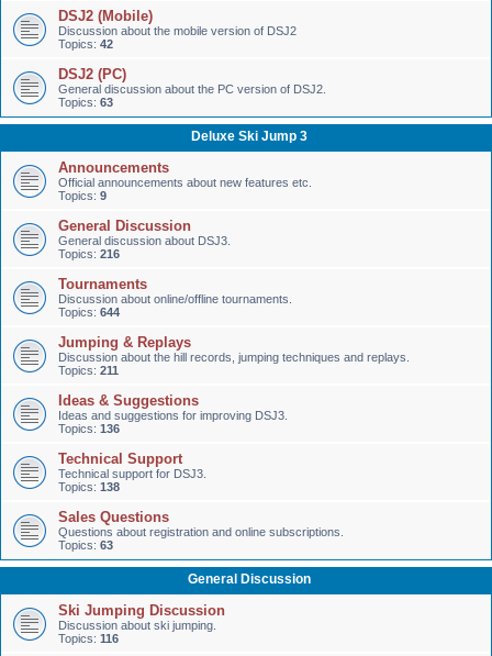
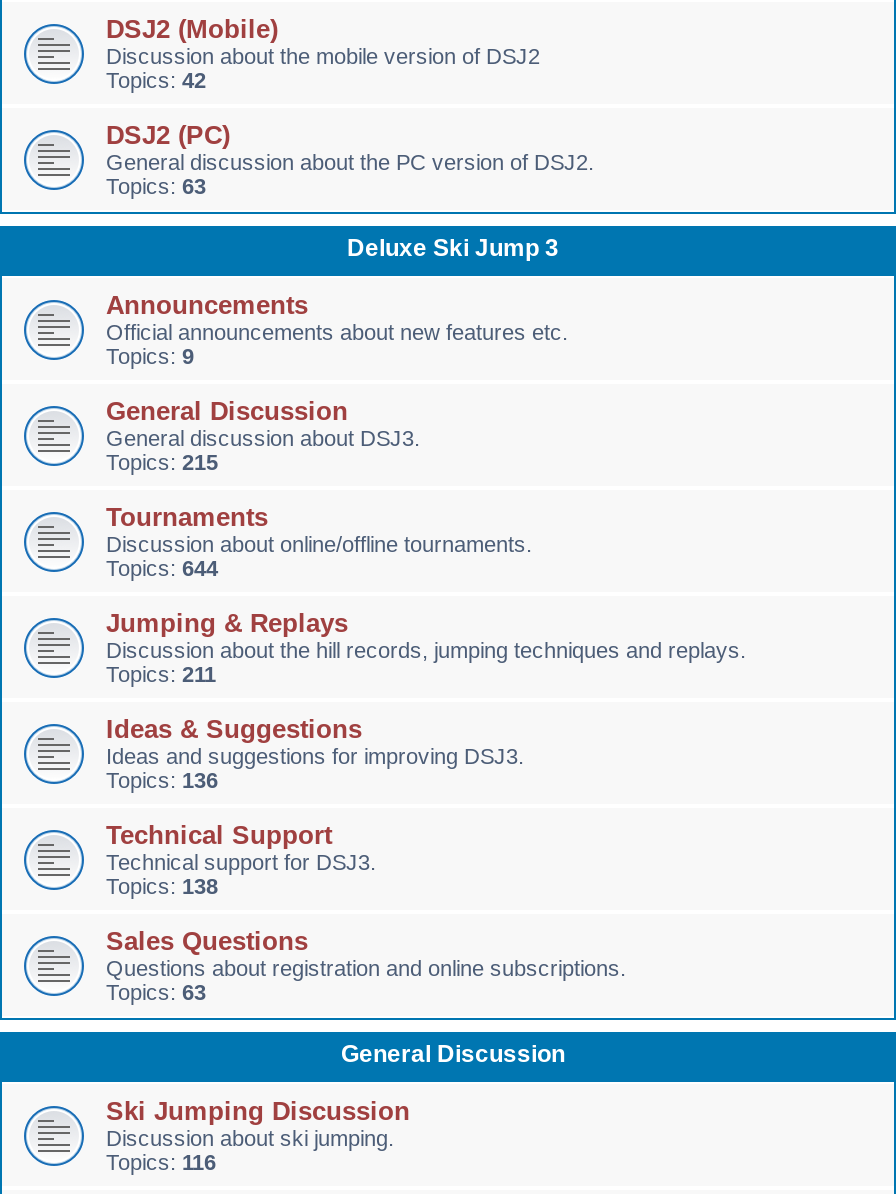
- Topics: 216
+ Topics: 215
